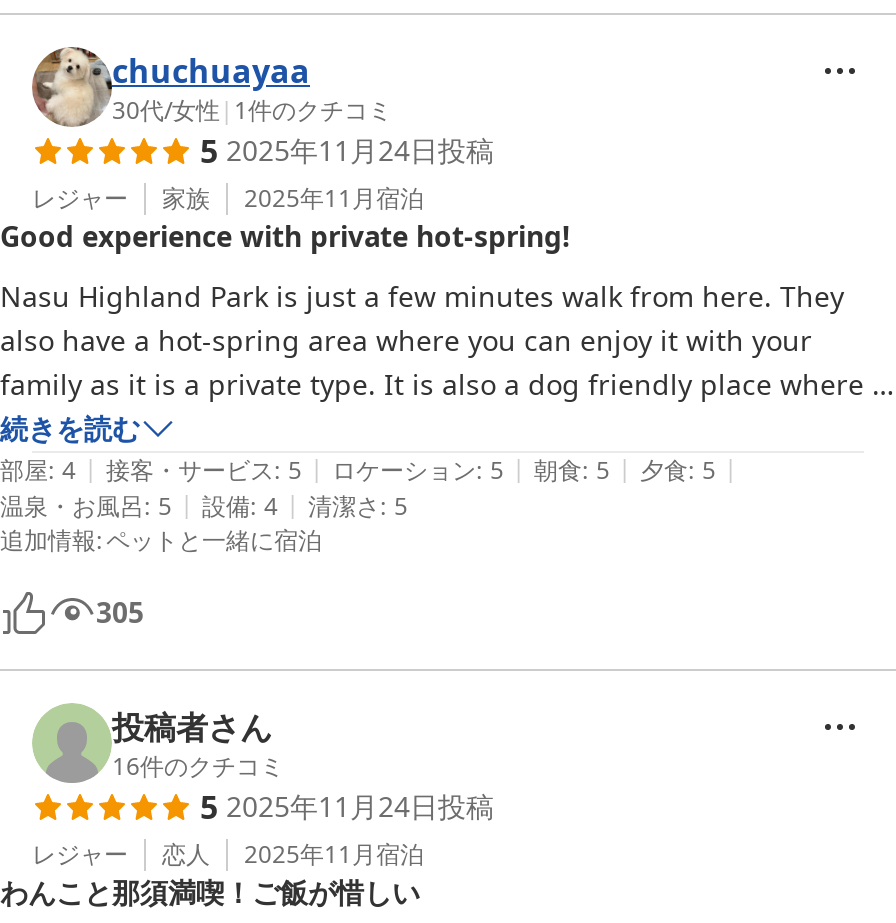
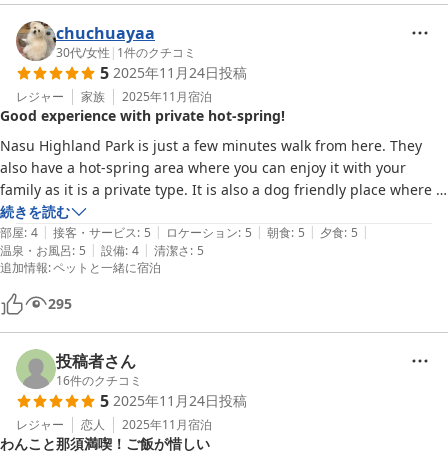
- 305
+ 295
